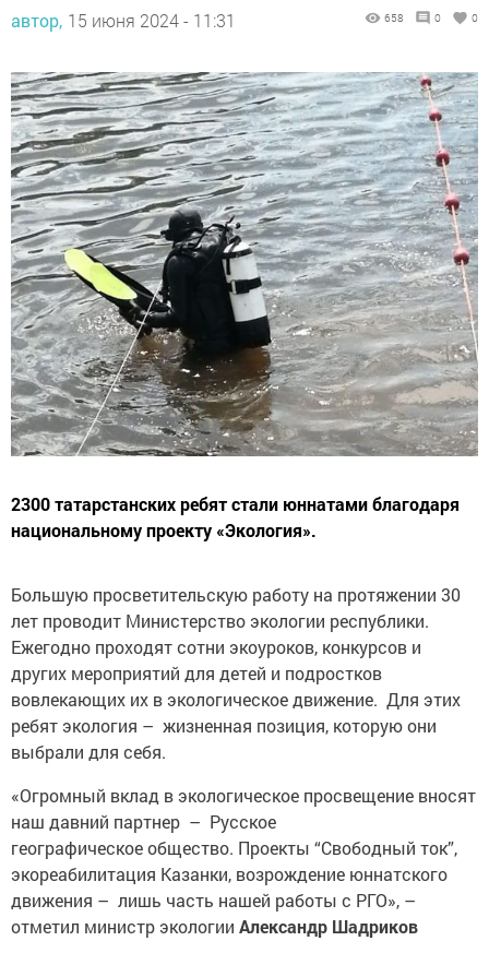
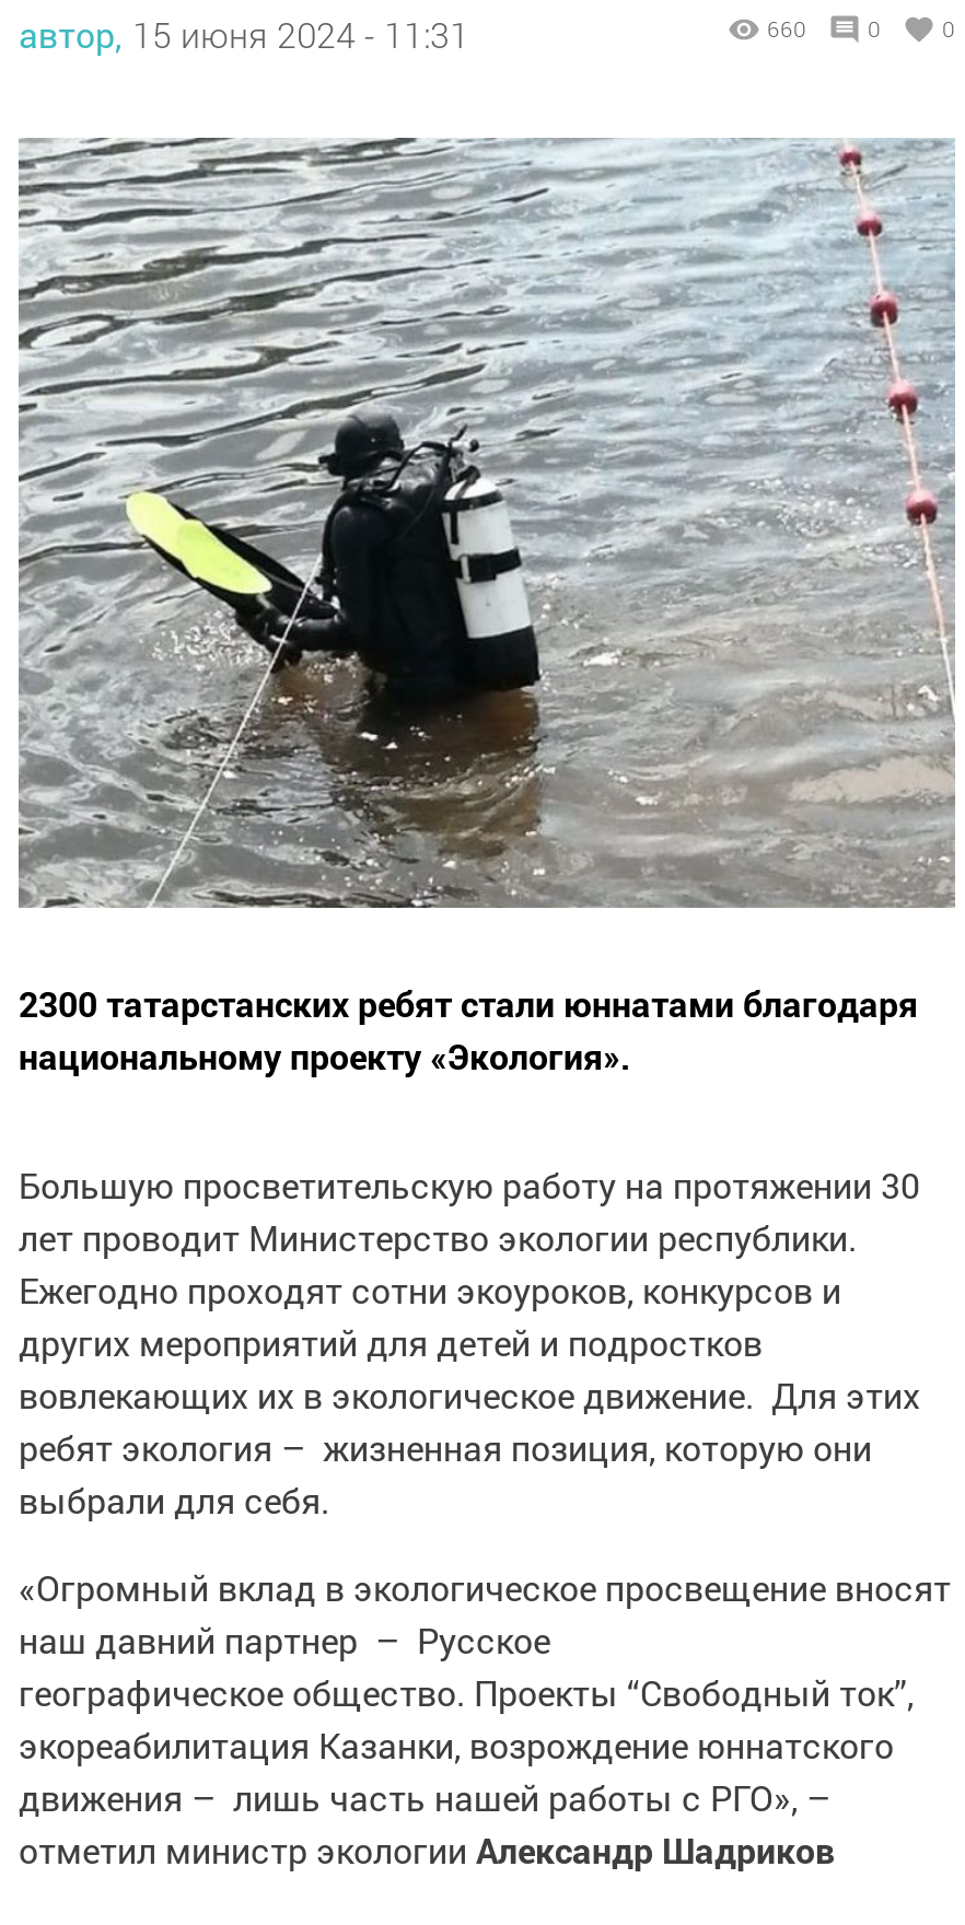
- 658
+ 660
